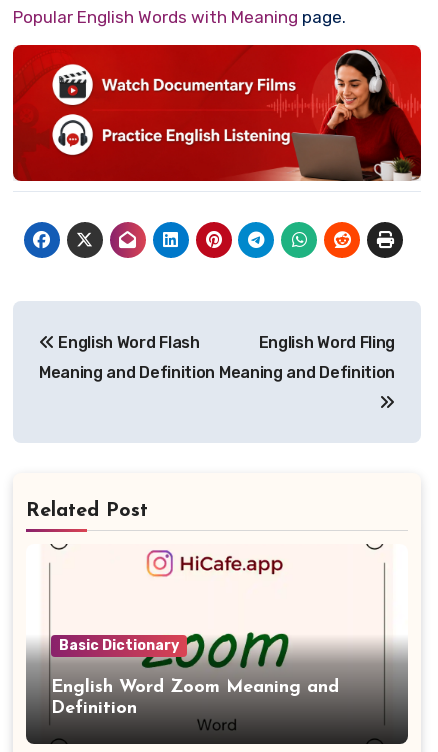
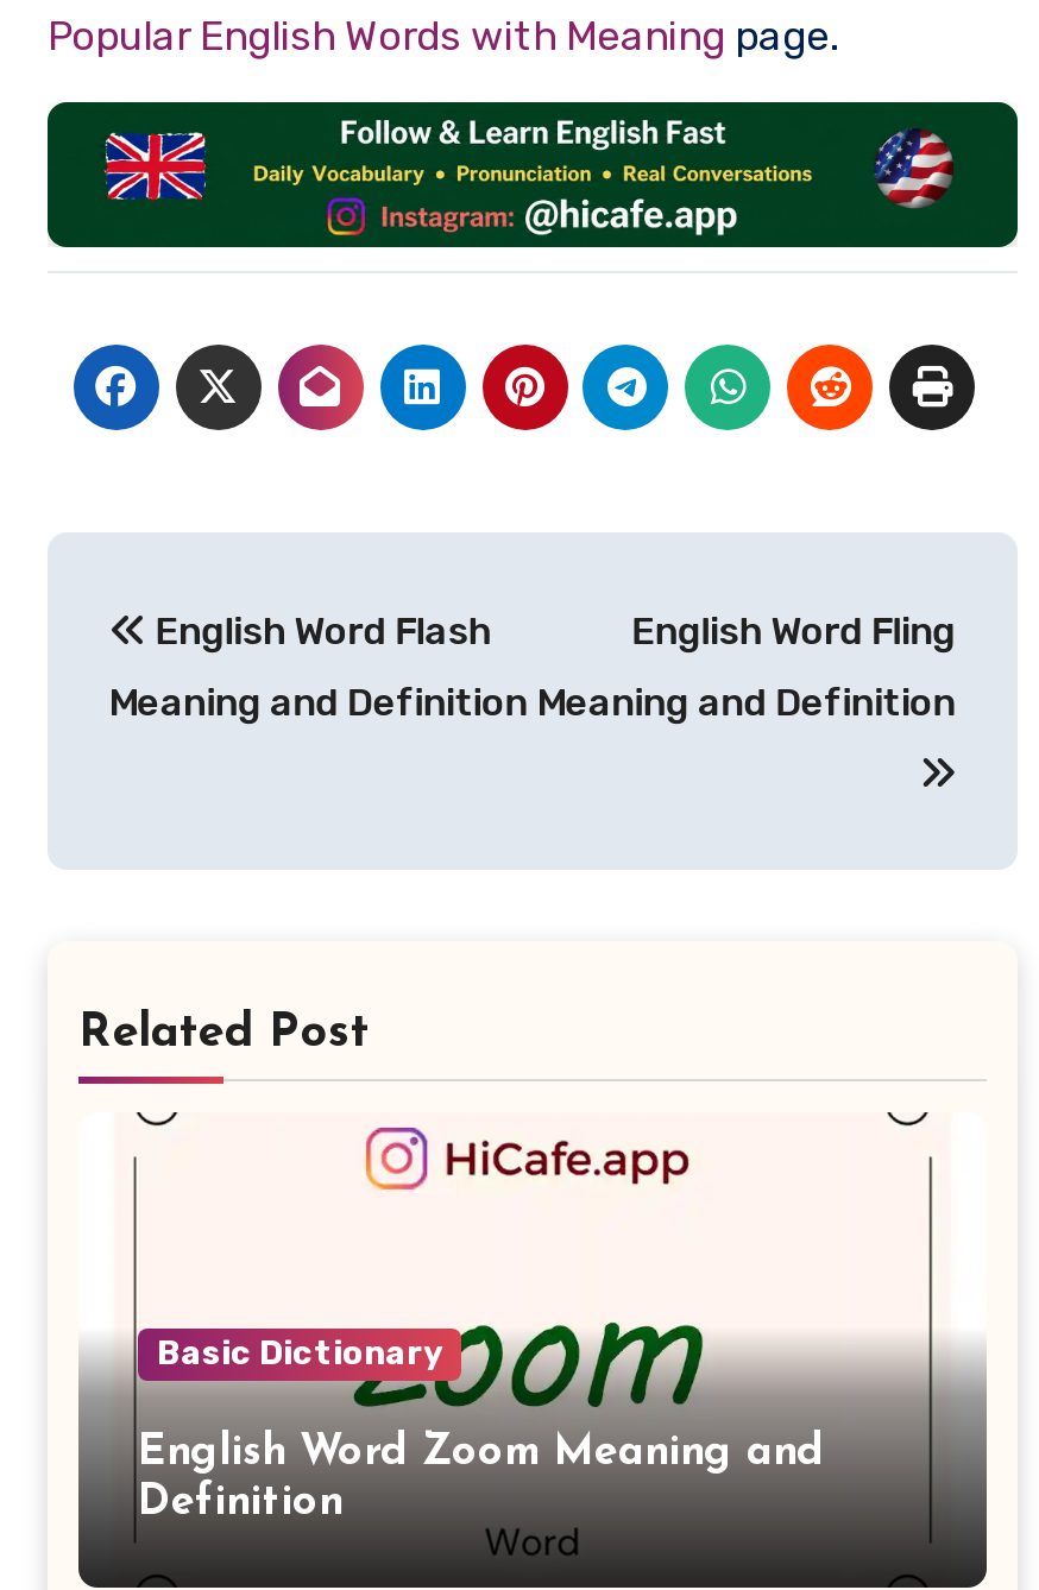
- [image]
+ [image]
